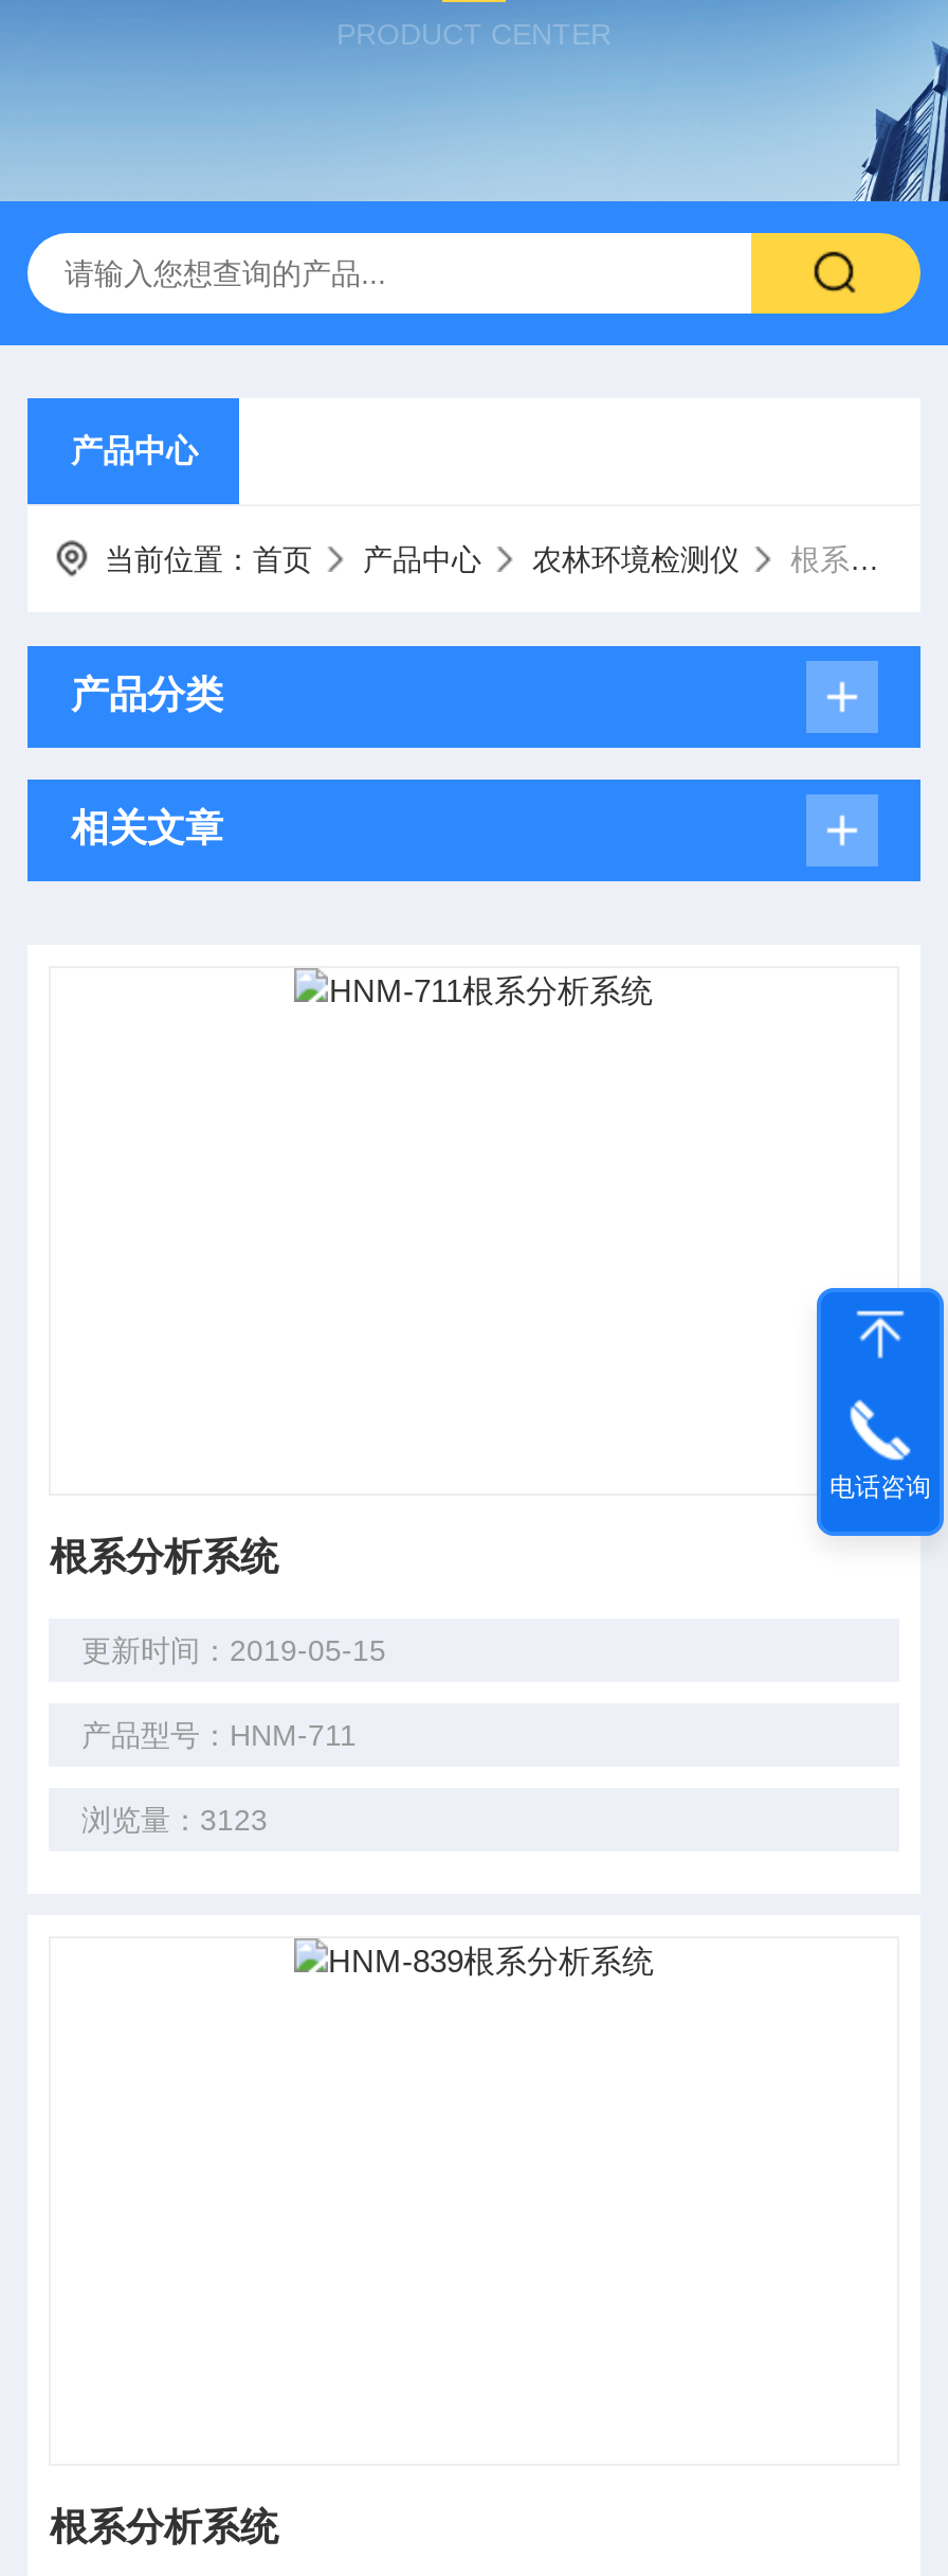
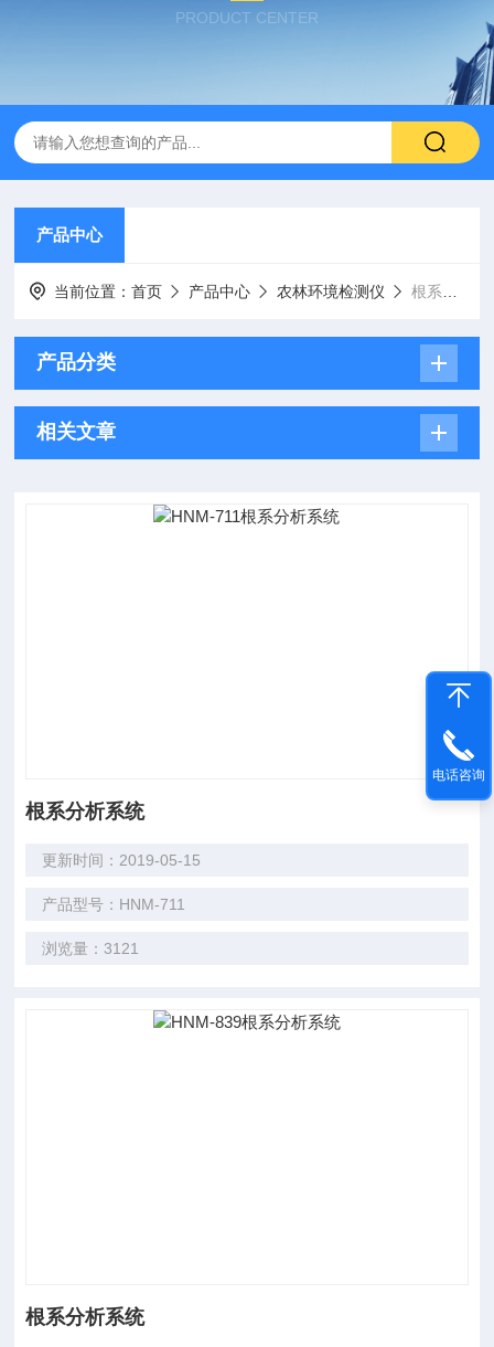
- 浏览量：3123
+ 浏览量：3121
